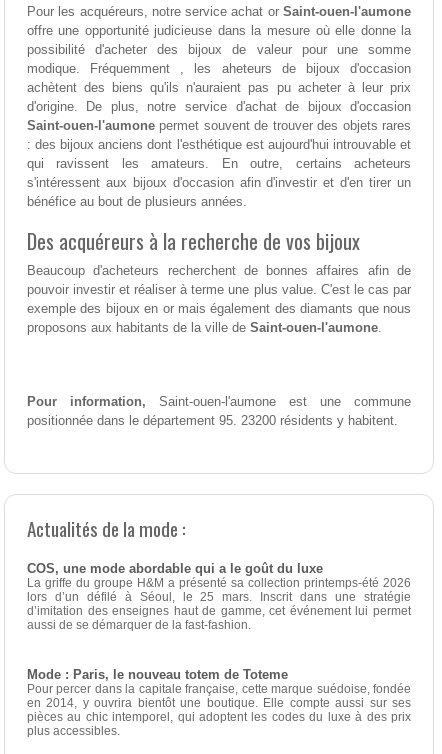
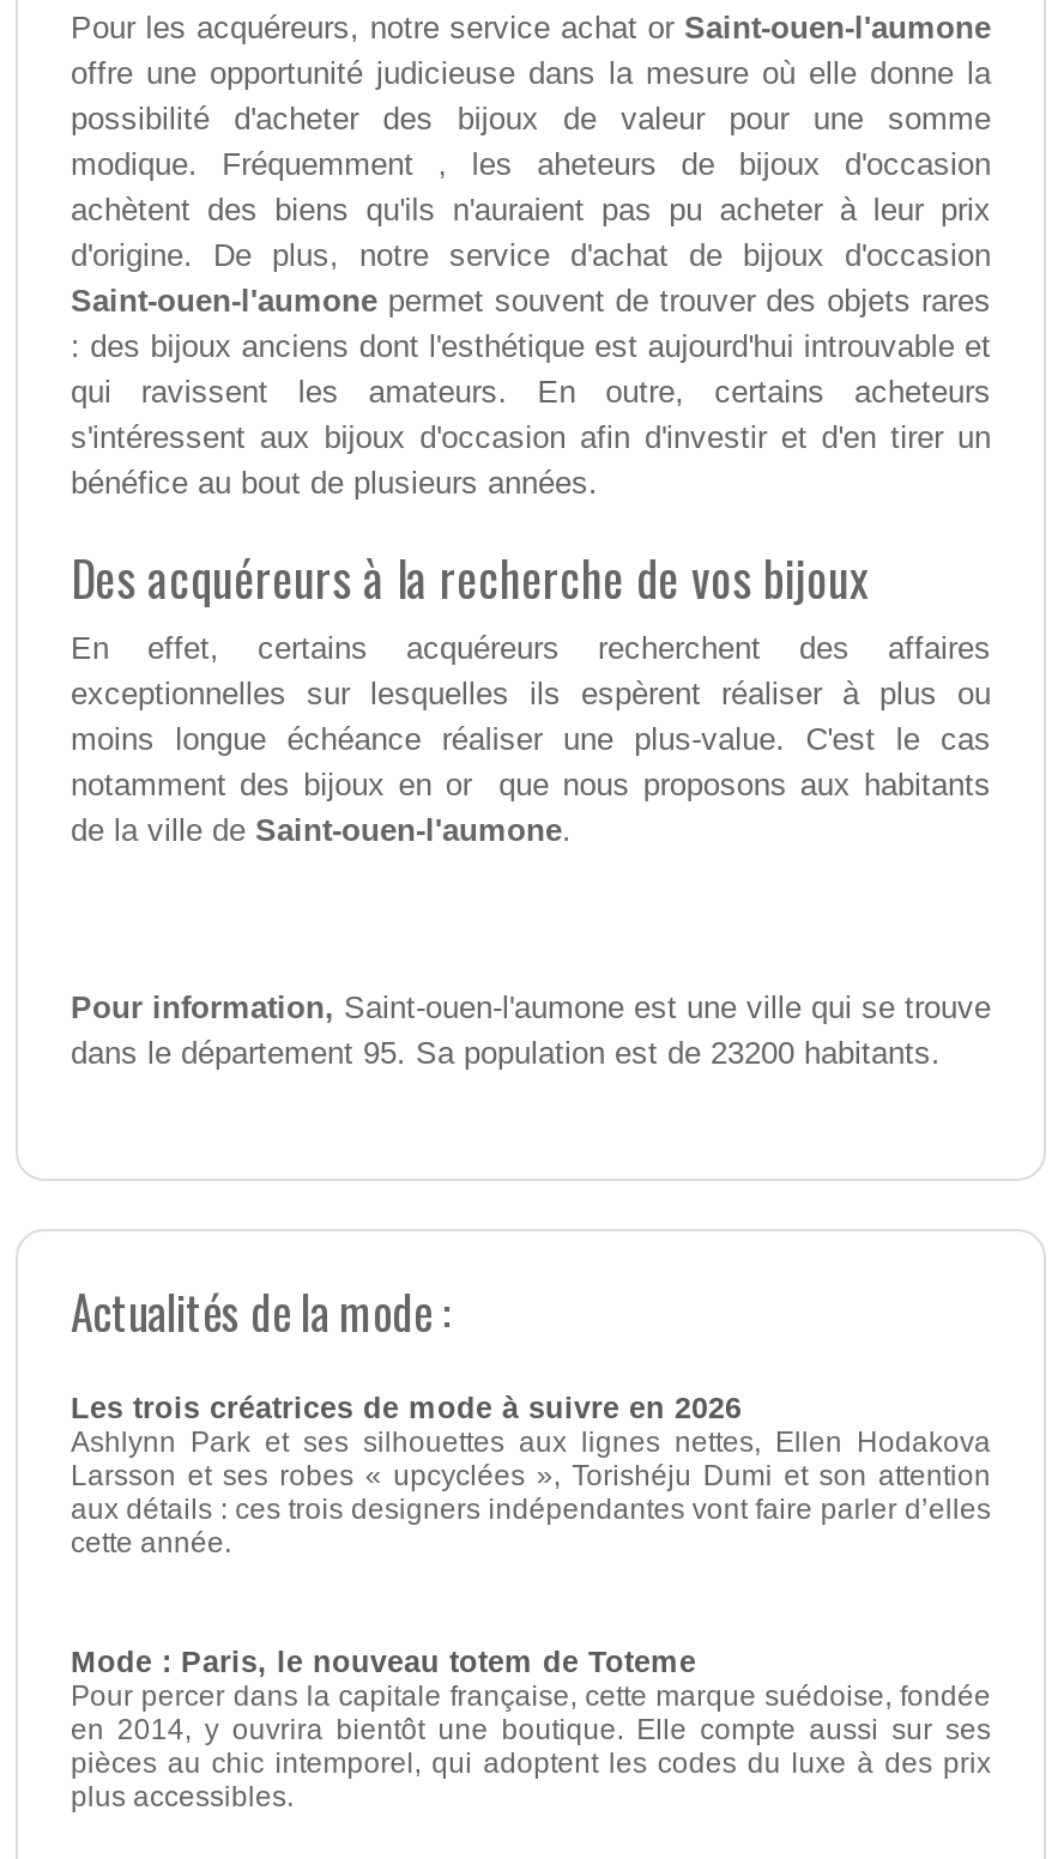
- Beaucoup d'acheteurs recherchent de bonnes affaires afin de
- pouvoir investir et réaliser à terme une plus value. C'est le cas par
- exemple des bijoux en or mais également des diamants que nous
- proposons aux habitants de la ville de Saint-ouen-l'aumone.
+ En effet, certains acquéreurs recherchent des affaires
+ exceptionnelles sur lesquelles ils espèrent réaliser à plus ou
+ moins longue échéance réaliser une plus-value. C'est le cas
+ notamment des bijoux en or que nous proposons aux habitants
+ de la ville de Saint-ouen-l'aumone.

- Pour information, Saint-ouen-l'aumone est une commune
- positionnée dans le département 95. 23200 résidents y habitent.
+ Pour information, Saint-ouen-l'aumone est une ville qui se trouve
+ dans le département 95. Sa population est de 23200 habitants.

- COS, une mode abordable qui a le goût du luxe
- La griffe du groupe H&M a présenté sa collection printemps-été 2026
- lors d’un défilé à Séoul, le 25 mars. Inscrit dans une stratégie
- d’imitation des enseignes haut de gamme, cet événement lui permet
- aussi de se démarquer de la fast-fashion.
+ Les trois créatrices de mode à suivre en 2026
+ Ashlynn Park et ses silhouettes aux lignes nettes, Ellen Hodakova
+ Larsson et ses robes « upcyclées », Torishéju Dumi et son attention
+ aux détails : ces trois designers indépendantes vont faire parler d’elles
+ cette année.
